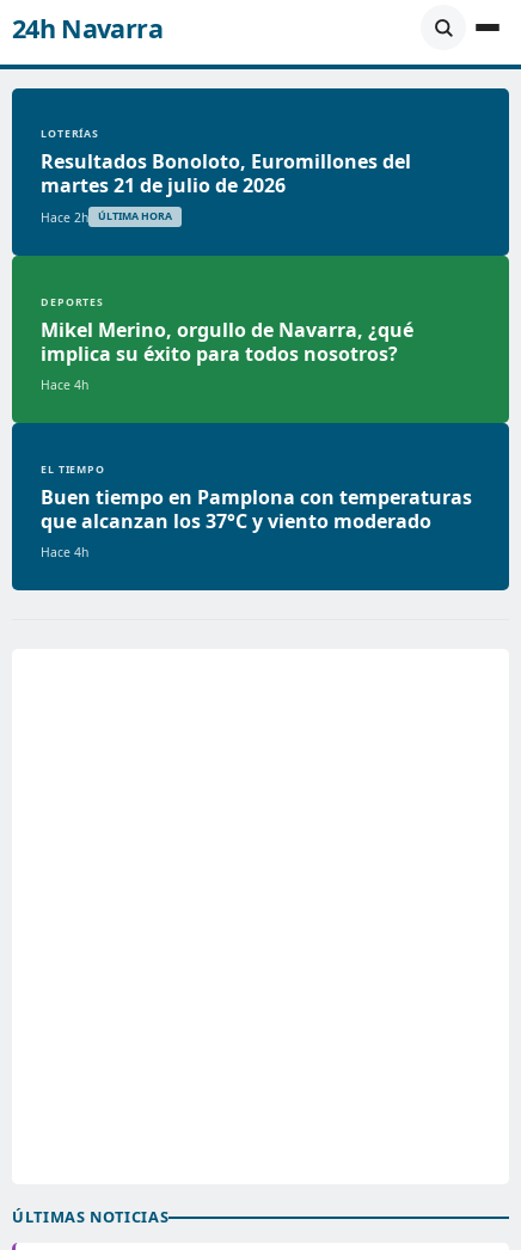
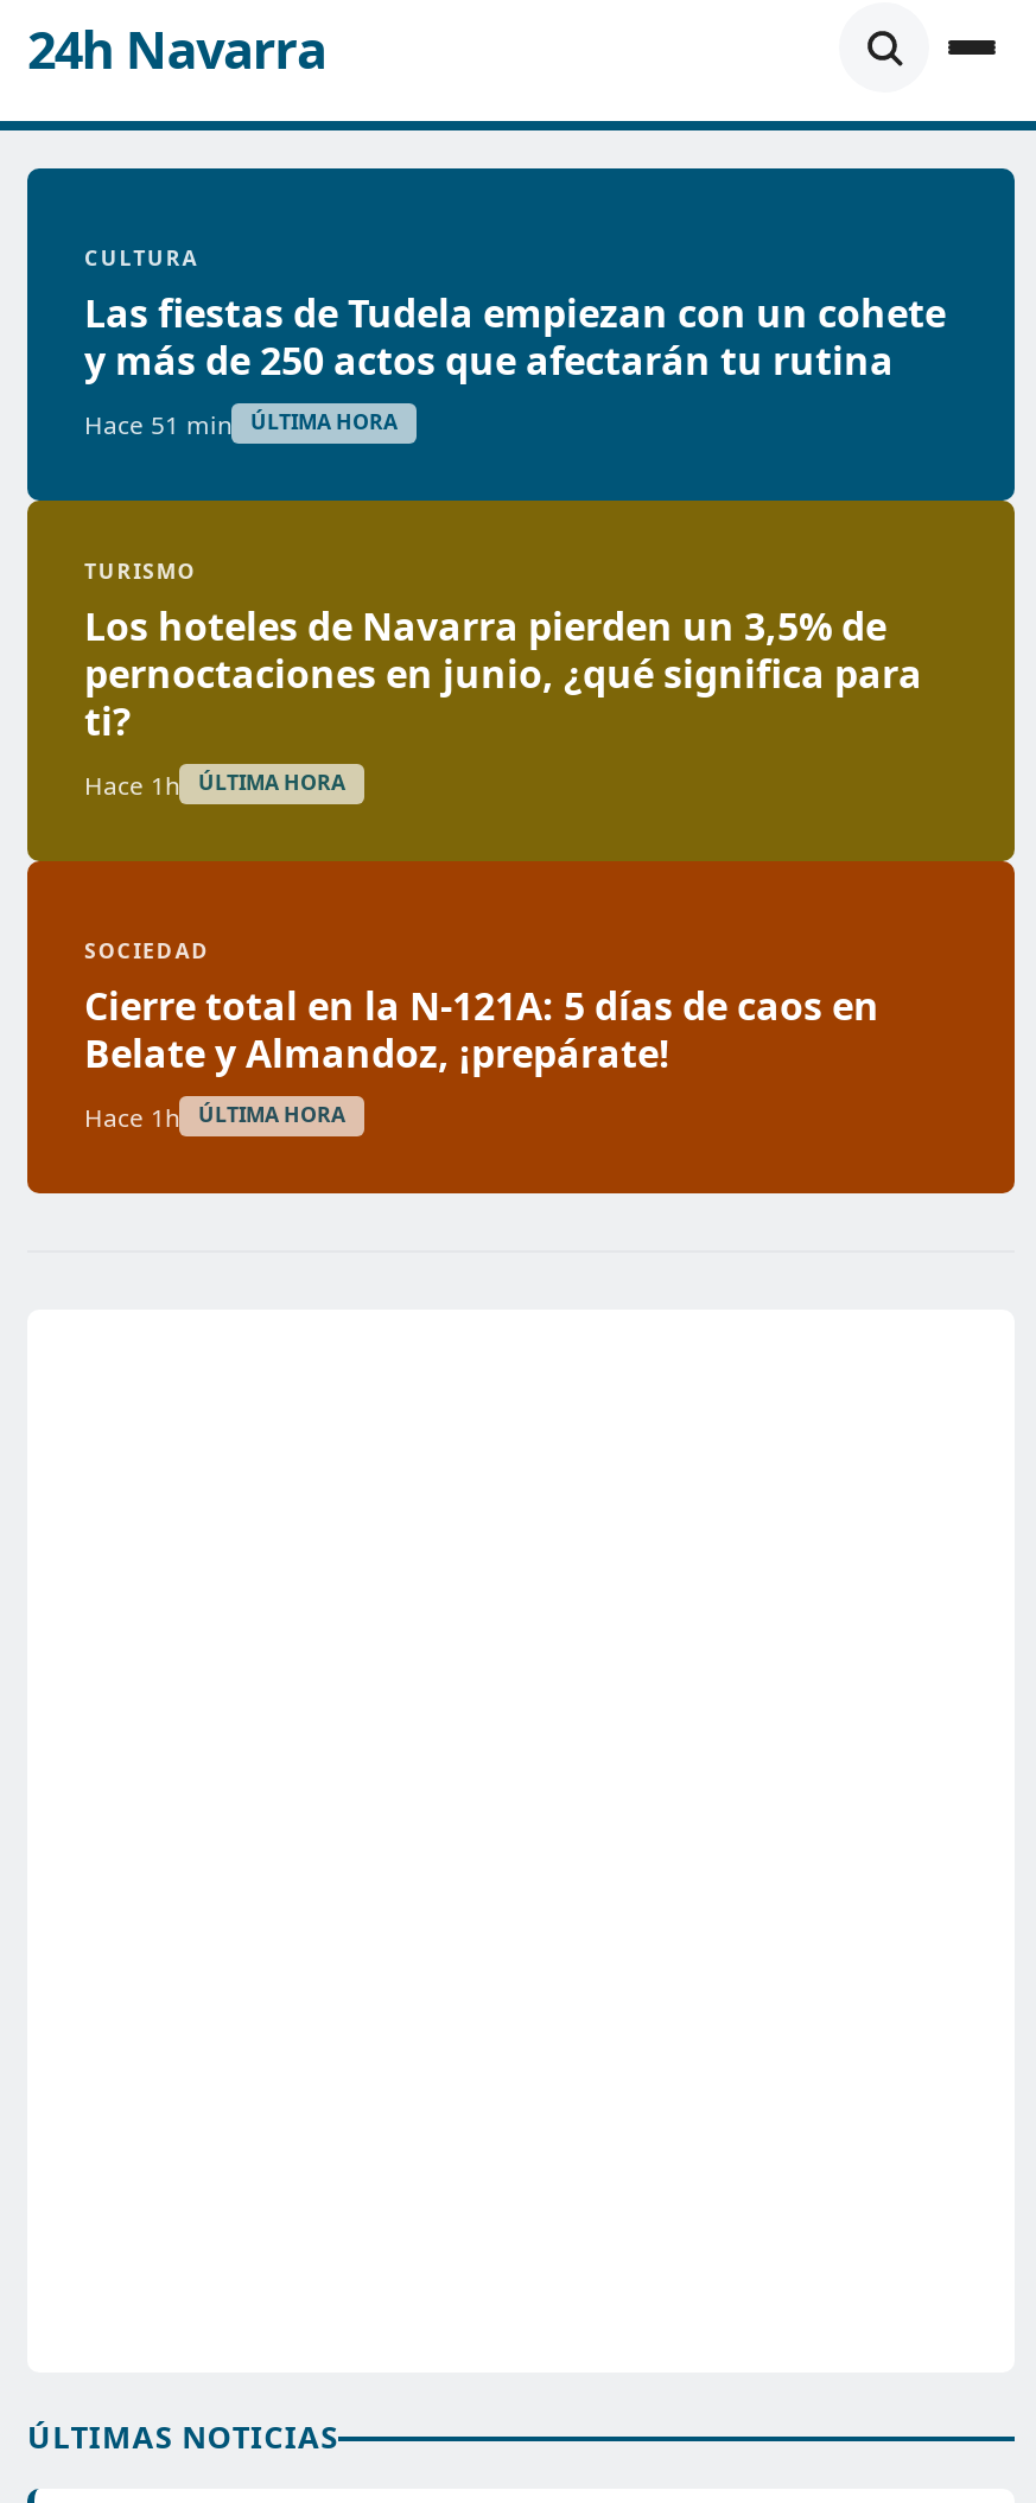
- LOTERÍAS
- Resultados Bonoloto, Euromillones del
- martes 21 de julio de 2026
- Hace 2h
+ CULTURA
+ Las fiestas de Tudela empiezan con un cohete
+ y más de 250 actos que afectarán tu rutina
+ Hace 51 min

- [image]
- DEPORTES
- Mikel Merino, orgullo de Navarra, ¿qué
- implica su éxito para todos nosotros?
- Hace 4h
+ [image]
+ TURISMO
+ Los hoteles de Navarra pierden un 3,5% de
+ pernoctaciones en junio, ¿qué significa para
+ ti?
+ Hace 1h
+ ÚLTIMA HORA

- EL TIEMPO
- Buen tiempo en Pamplona con temperaturas
- que alcanzan los 37°C y viento moderado
- Hace 4h
+ SOCIEDAD
+ Cierre total en la N-121A: 5 días de caos en
+ Belate y Almandoz, ¡prepárate!
+ Hace 1h
+ ÚLTIMA HORA
